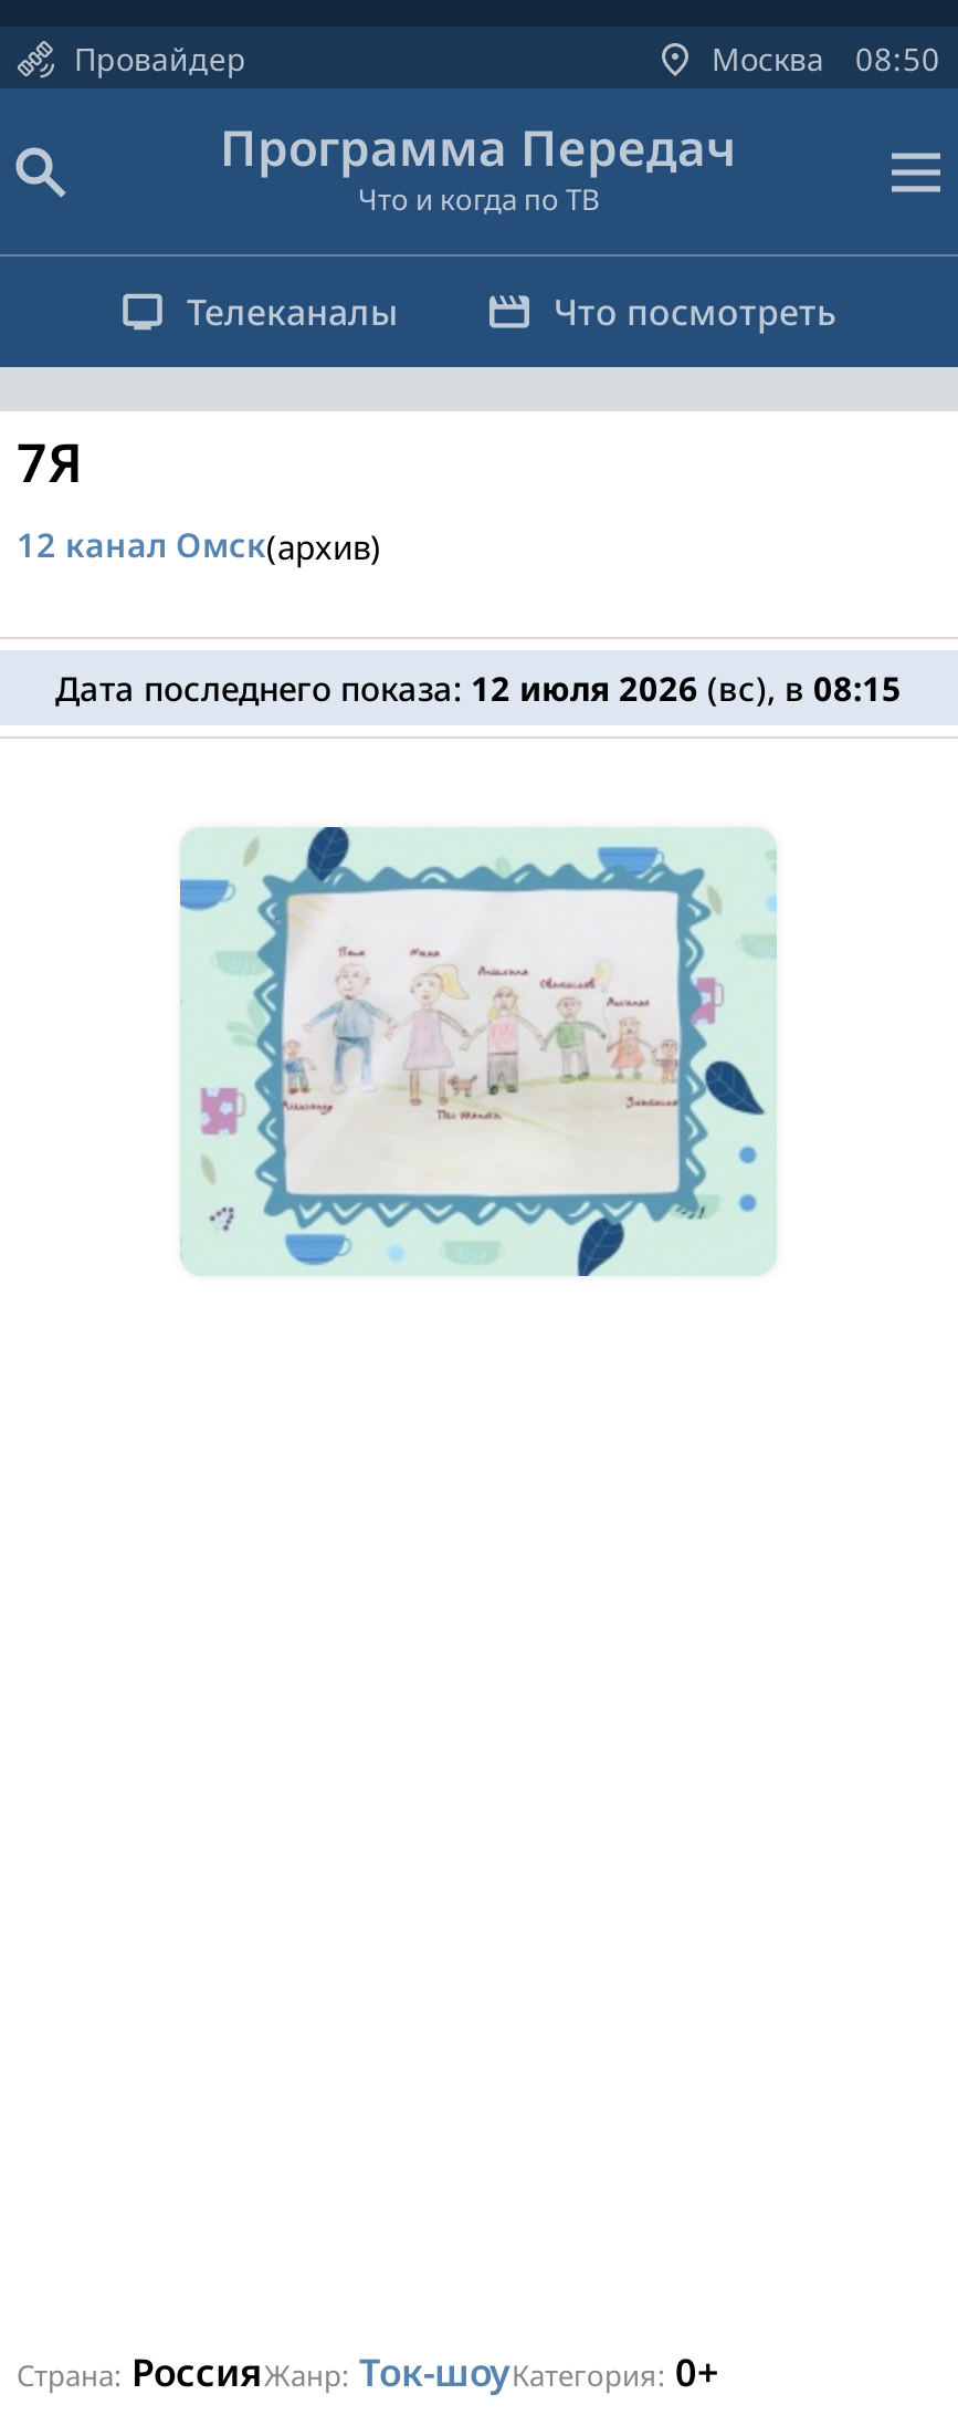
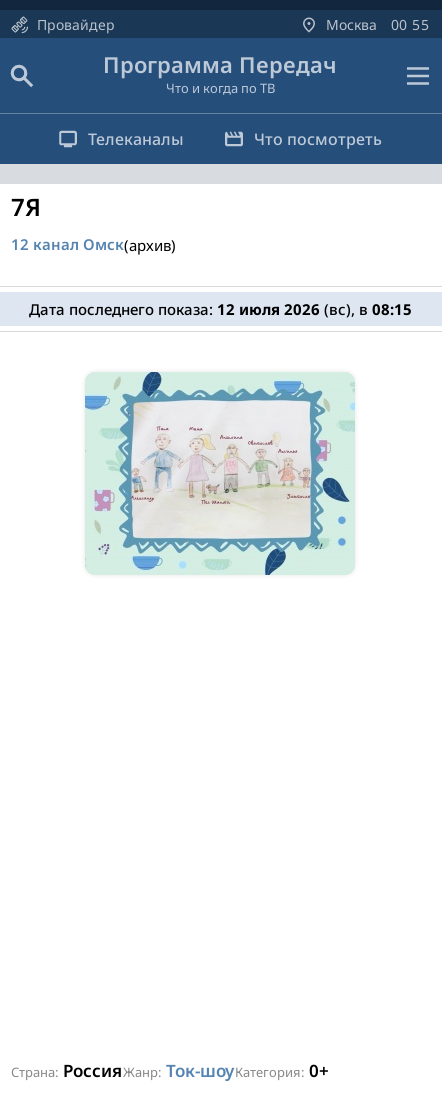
- Москва 08:50
+ Москва 00:55
